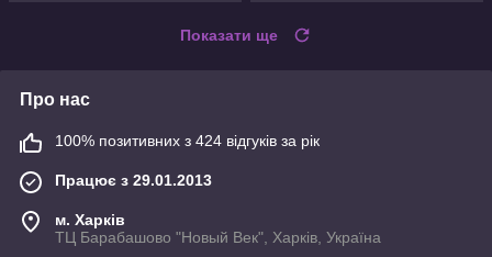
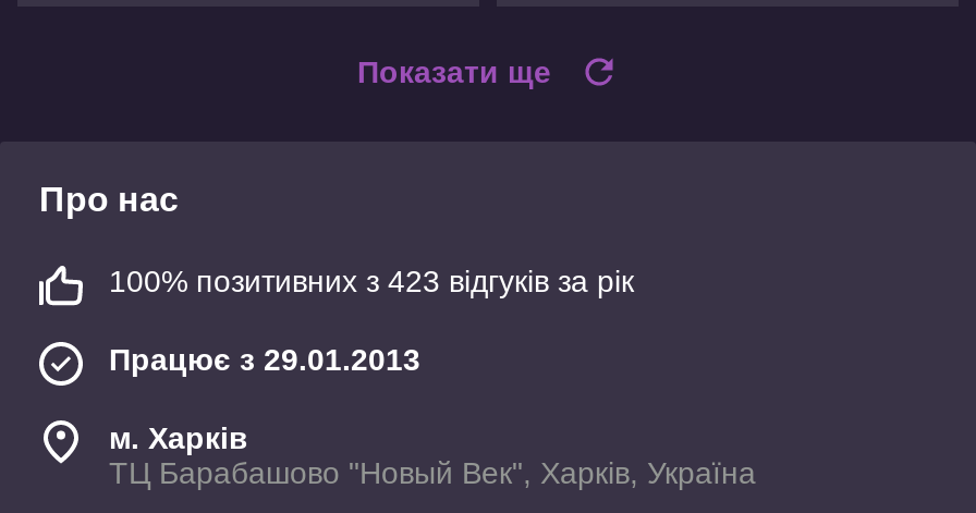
- 100% позитивних з 424 відгуків за рік
+ 100% позитивних з 423 відгуків за рік
